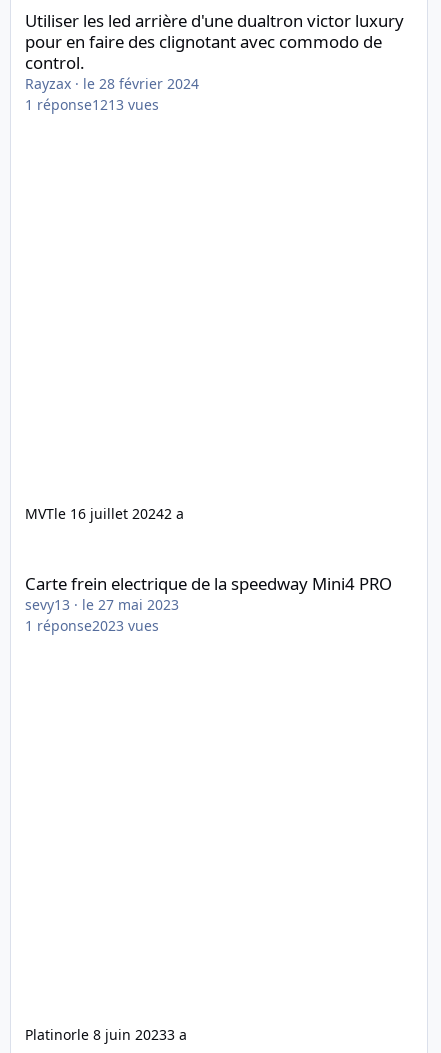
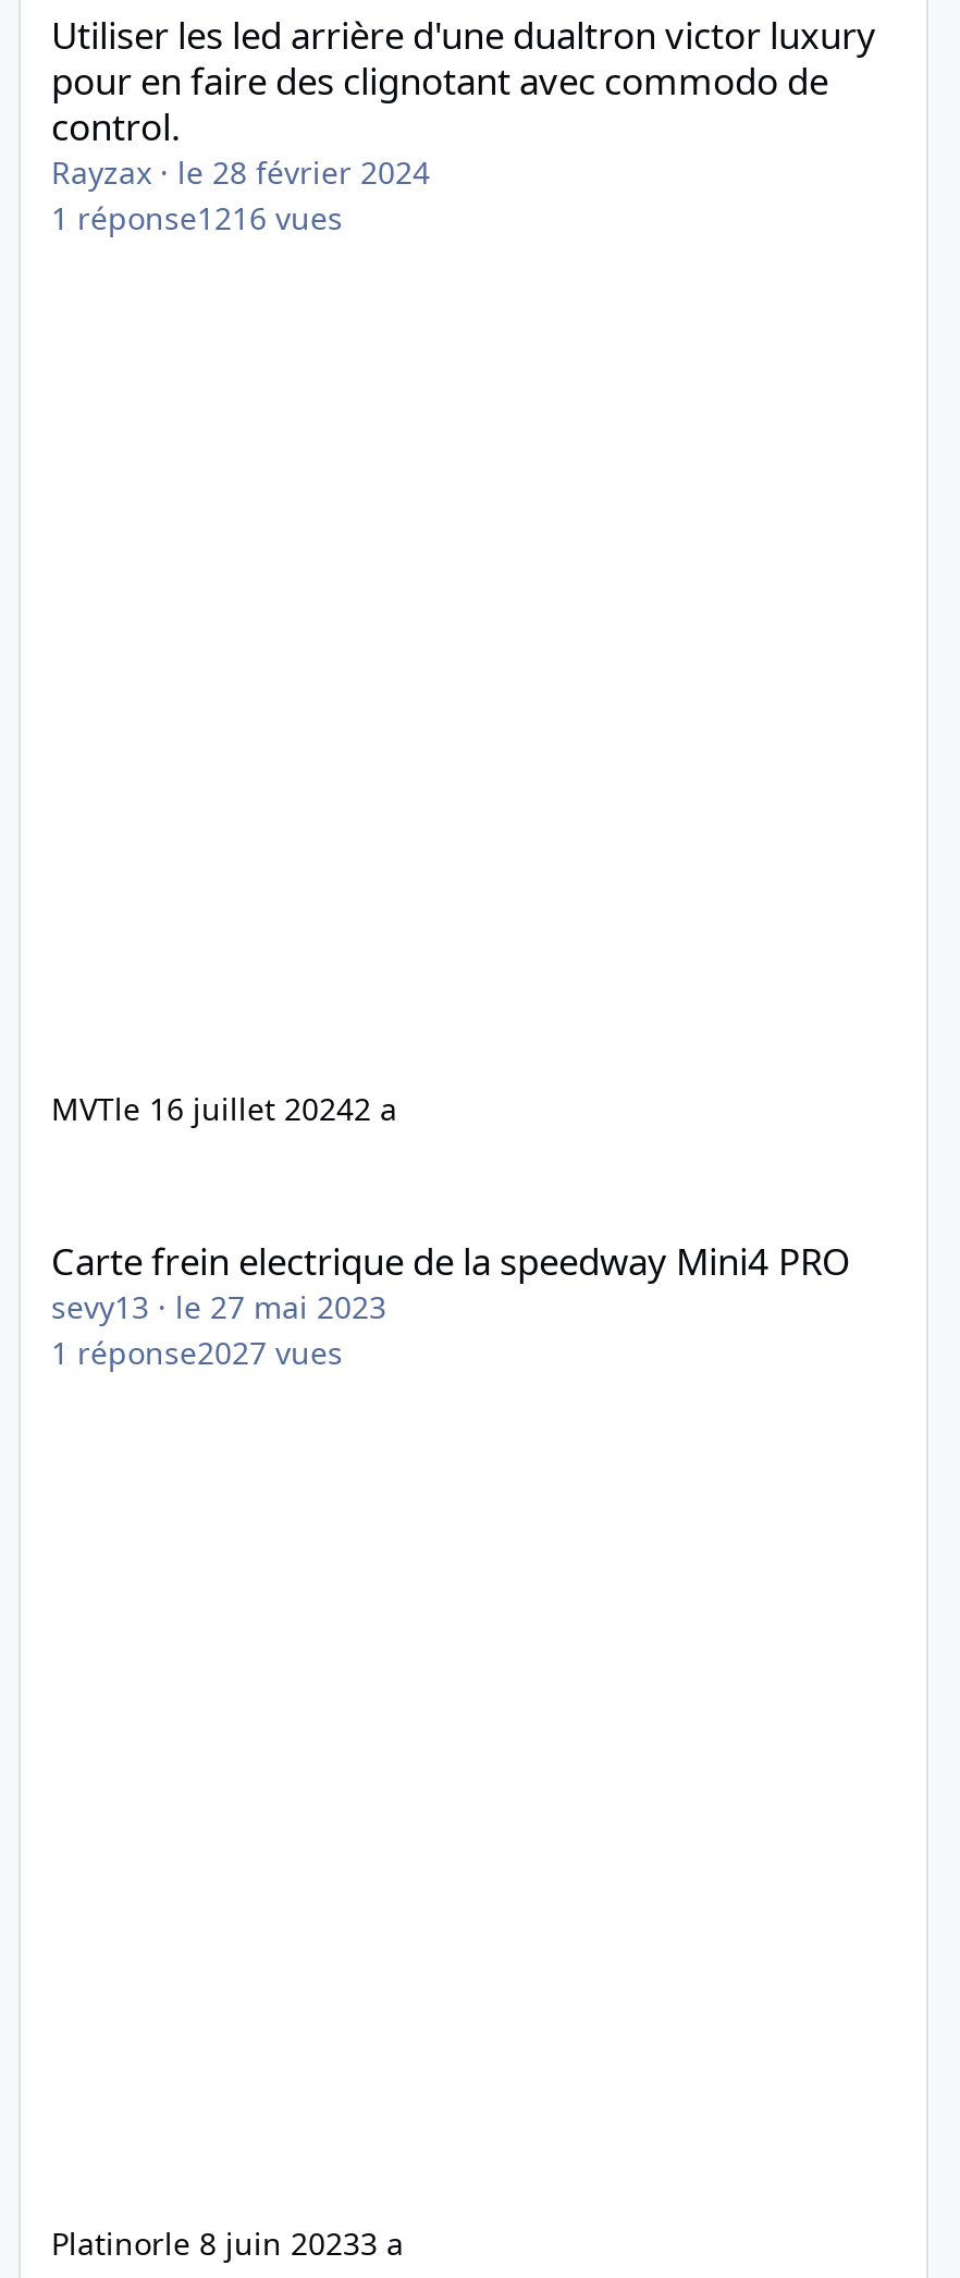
- 1 réponse1213 vues
+ 1 réponse1216 vues

- 1 réponse2023 vues
+ 1 réponse2027 vues
